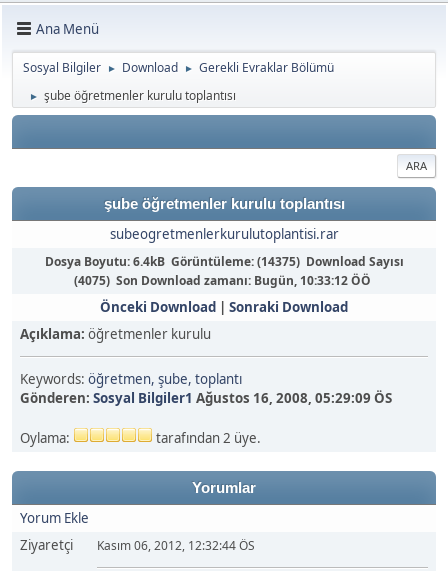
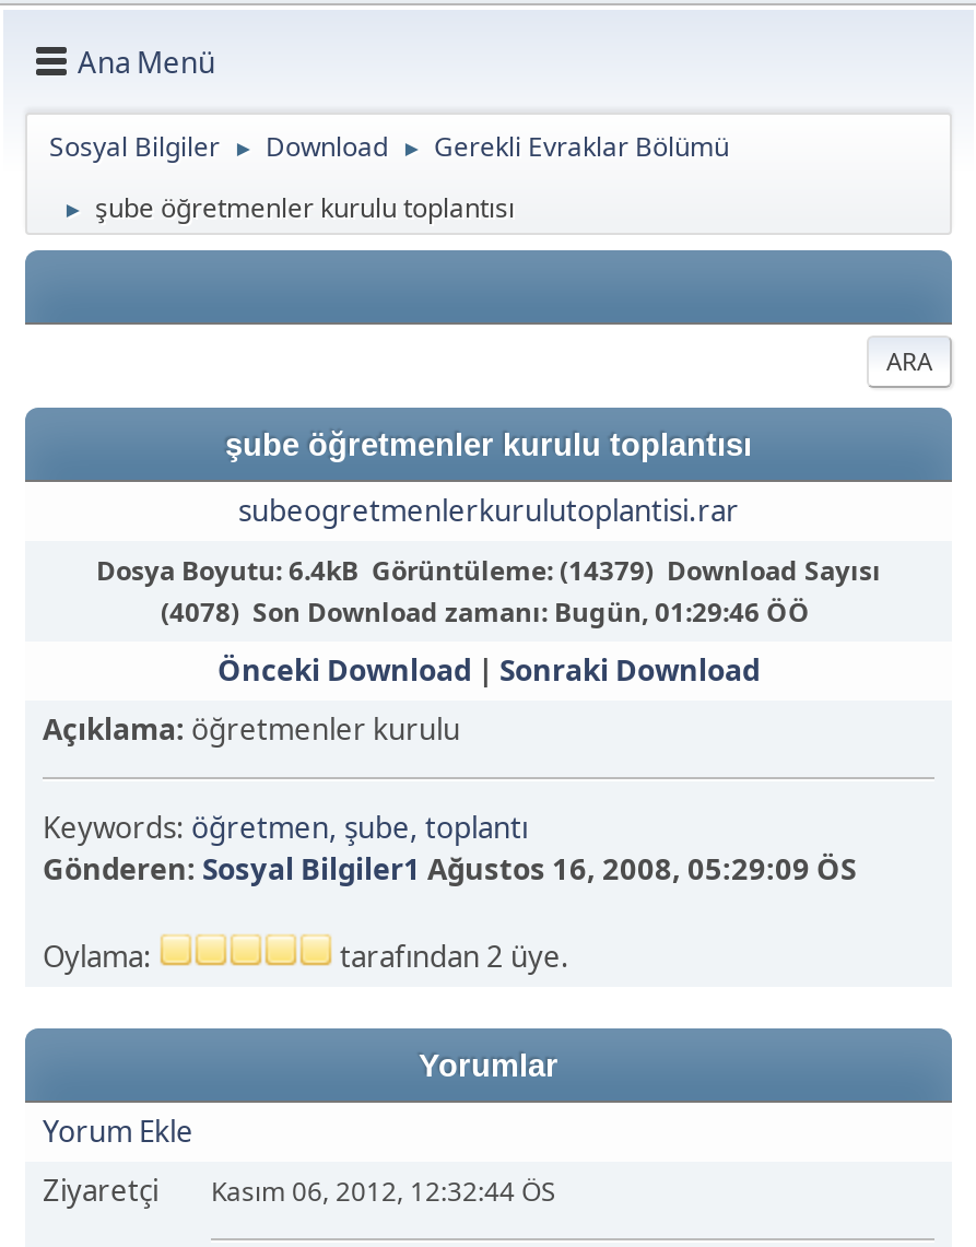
- Dosya Boyutu: 6.4kB Görüntüleme: (14375) Download Sayısı
+ Dosya Boyutu: 6.4kB Görüntüleme: (14379) Download Sayısı

- (4075) Son Download zamanı: Bugün, 10:33:12 ÖÖ
+ (4078) Son Download zamanı: Bugün, 01:29:46 ÖÖ
